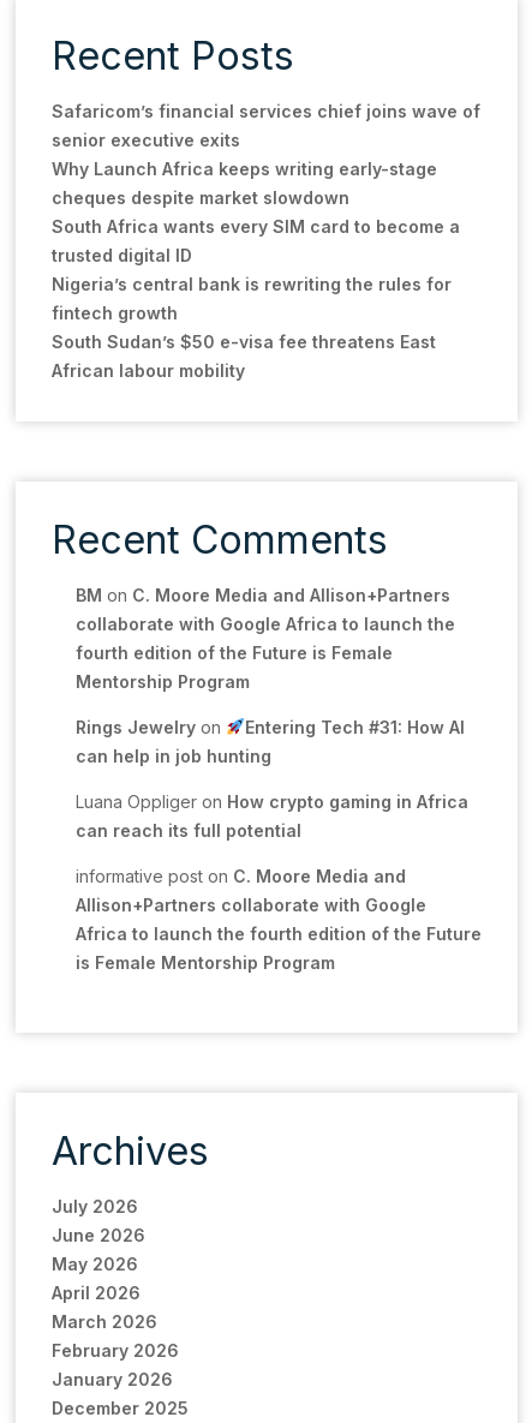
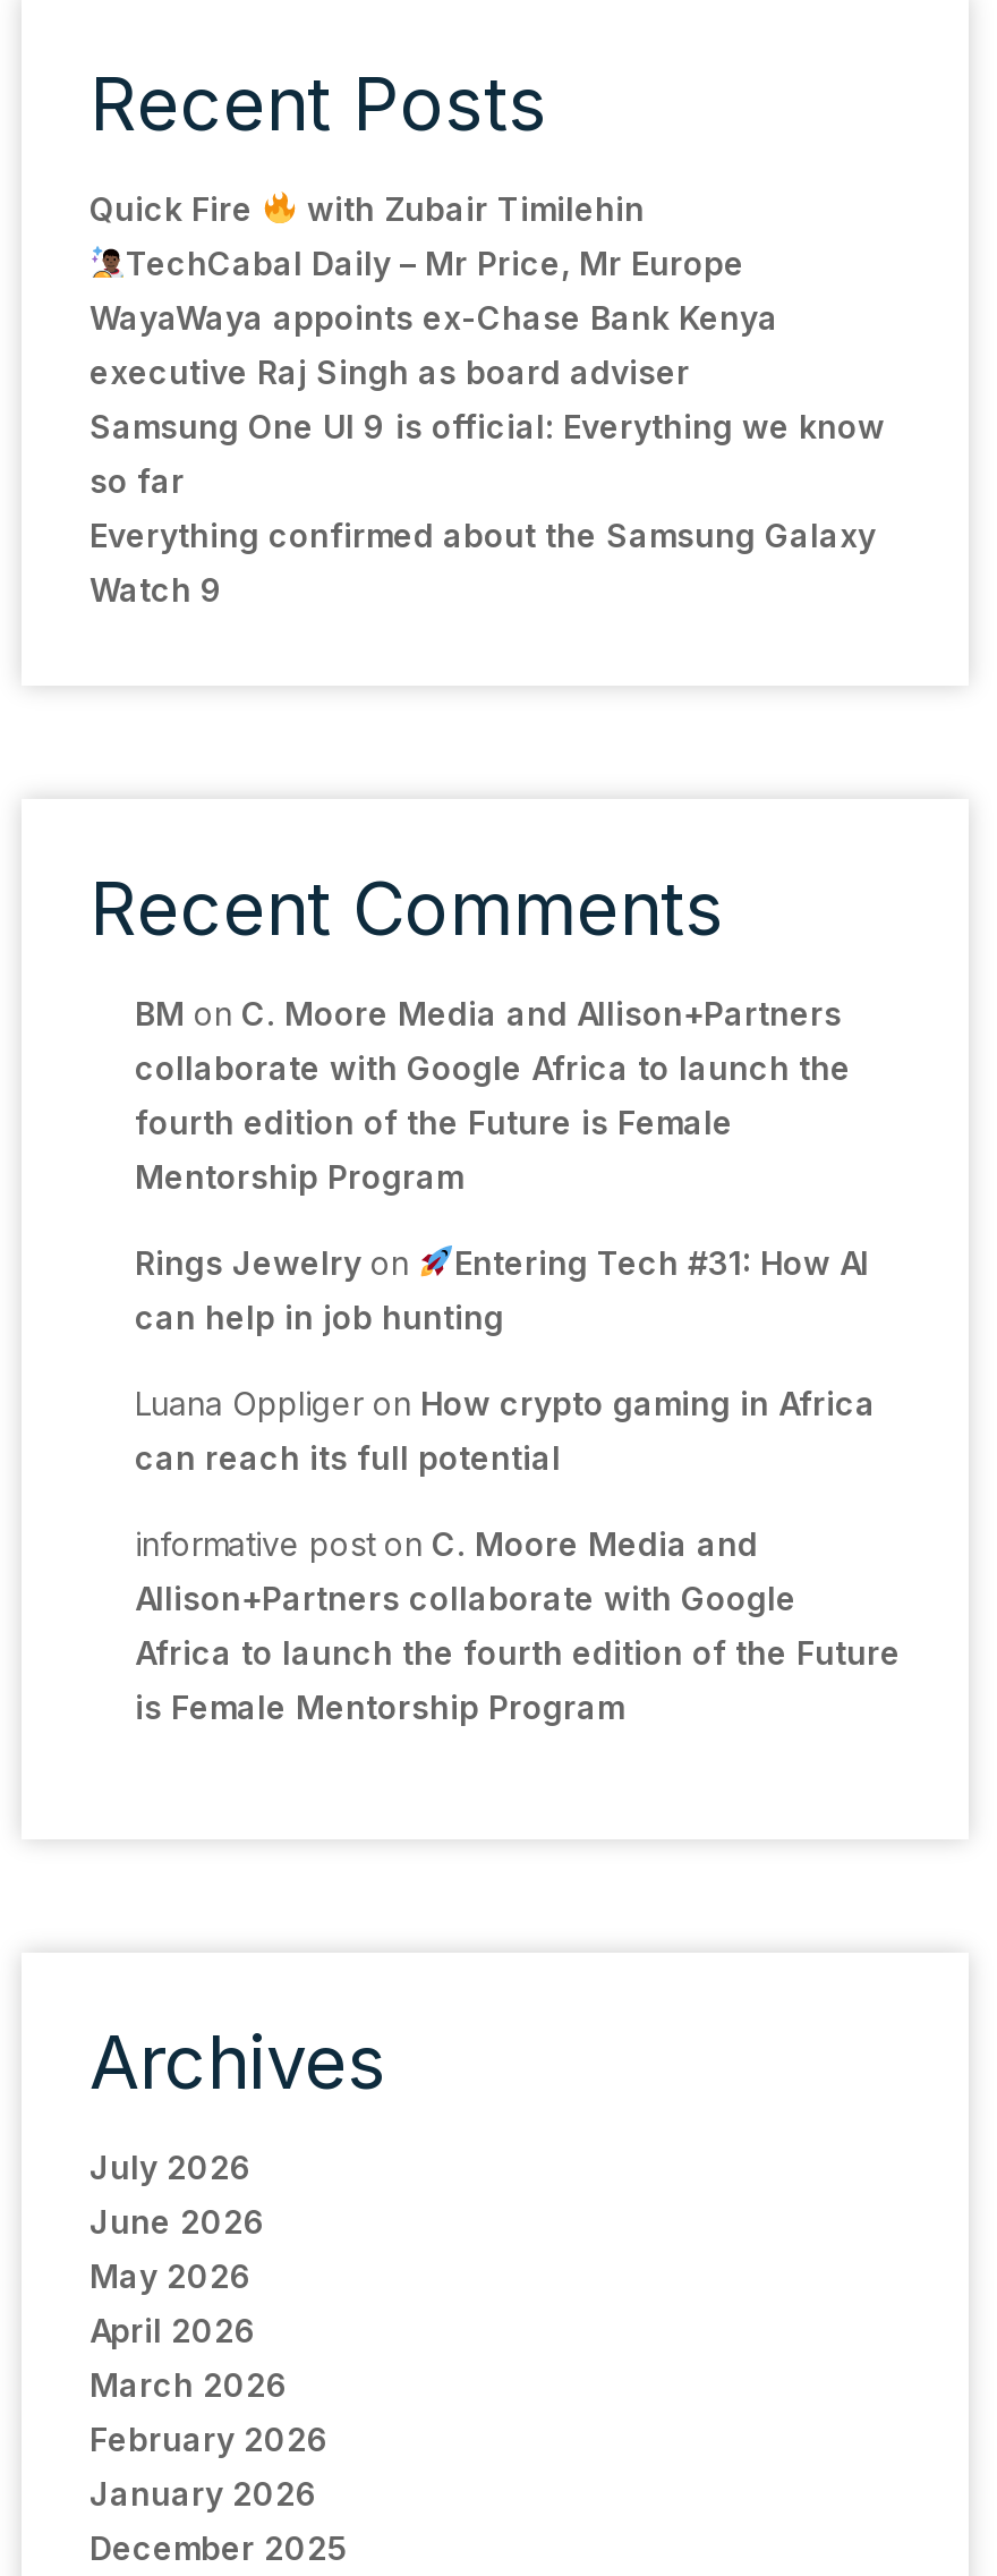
- Safaricom’s financial services chief joins wave of
- senior executive exits
- Why Launch Africa keeps writing early-stage
- cheques despite market slowdown
- South Africa wants every SIM card to become a
- trusted digital ID
- Nigeria’s central bank is rewriting the rules for
- fintech growth
- South Sudan’s $50 e-visa fee threatens East
- African labour mobility
+ Quick Fire
+ with Zubair Timilehin
+ TechCabal Daily – Mr Price, Mr Europe
+ WayaWaya appoints ex-Chase Bank Kenya
+ executive Raj Singh as board adviser
+ Samsung One UI 9 is official: Everything we know
+ so far
+ Everything confirmed about the Samsung Galaxy
+ Watch 9
